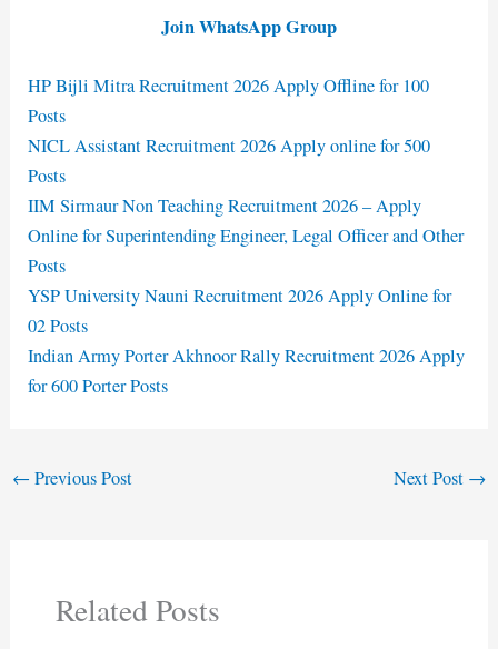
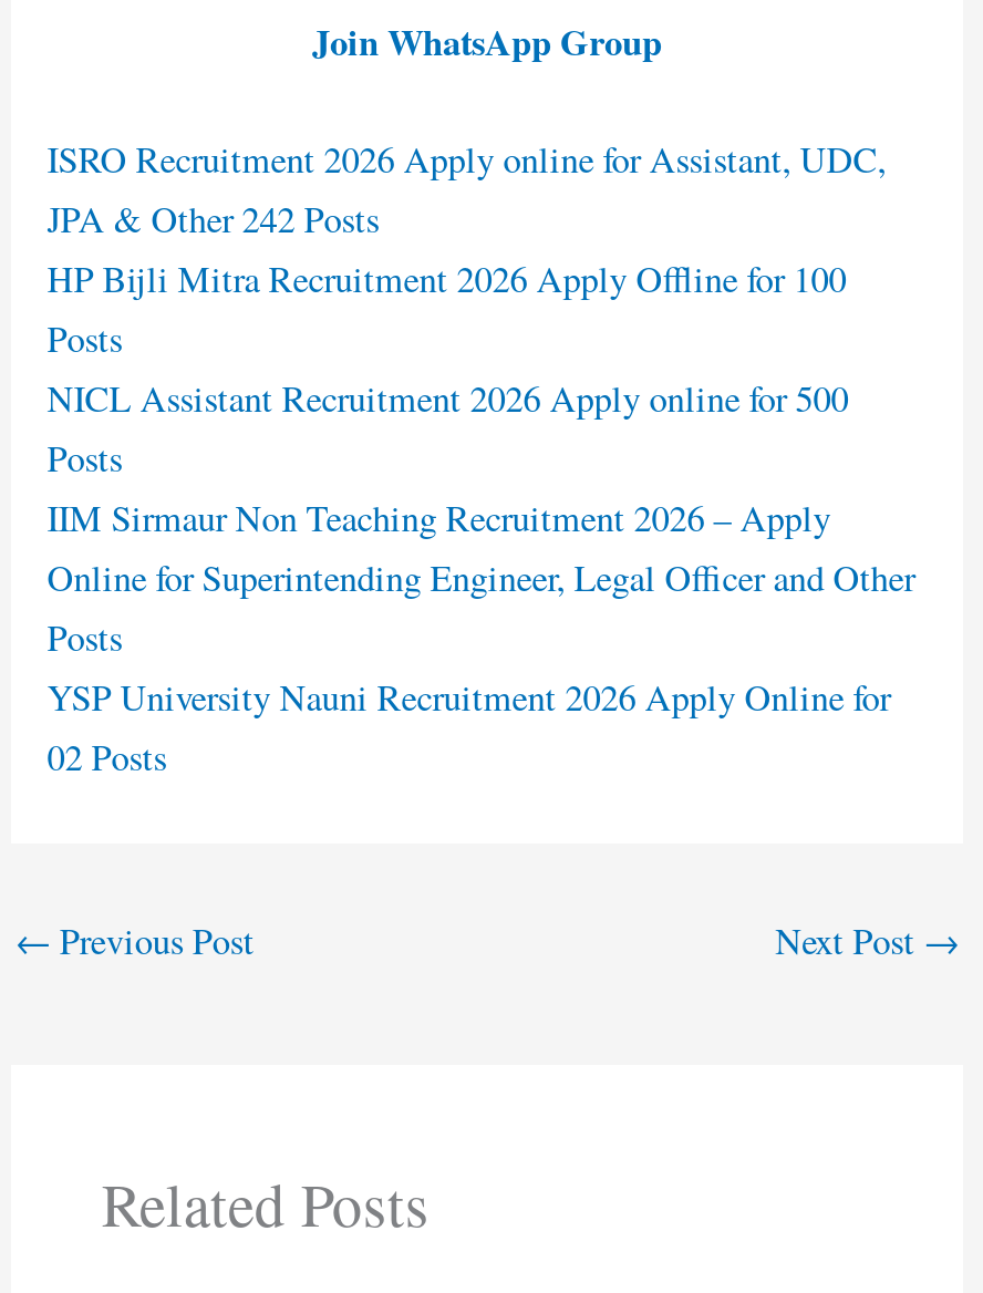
+ ISRO Recruitment 2026 Apply online for Assistant, UDC,
+ JPA & Other 242 Posts

moved down: HP Bijli Mitra Recruitment 2026 Apply Offline for 100 | Posts | NICL Assistant Recruitment 2026 Apply online for 500 | ... | YSP University Nauni Recruitment 2026 Apply Online for | 02 Posts

- Indian Army Porter Akhnoor Rally Recruitment 2026 Apply
- for 600 Porter Posts
